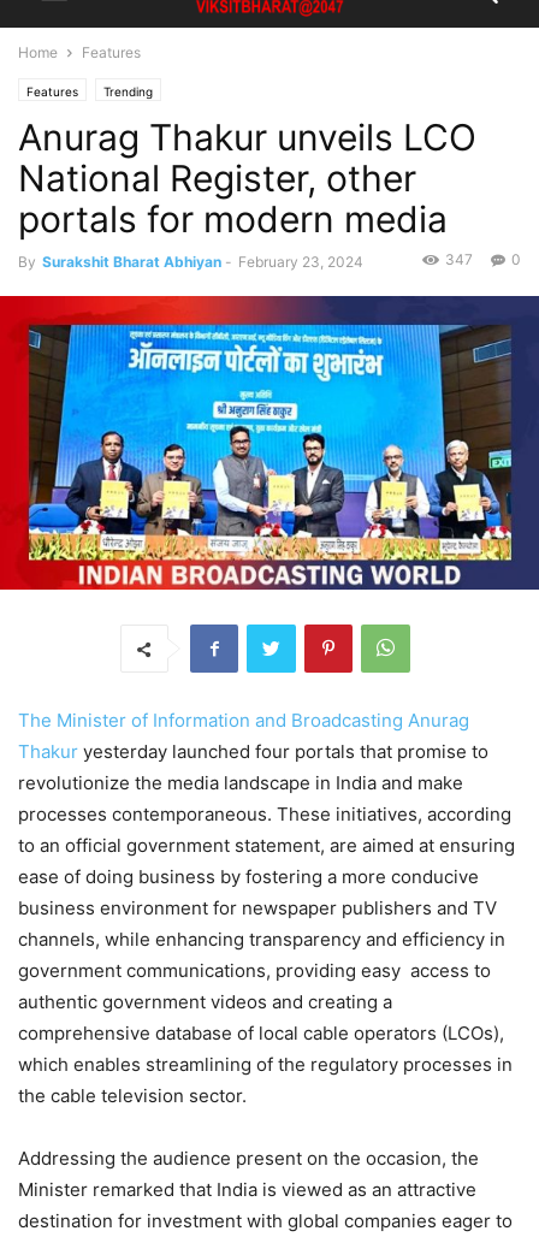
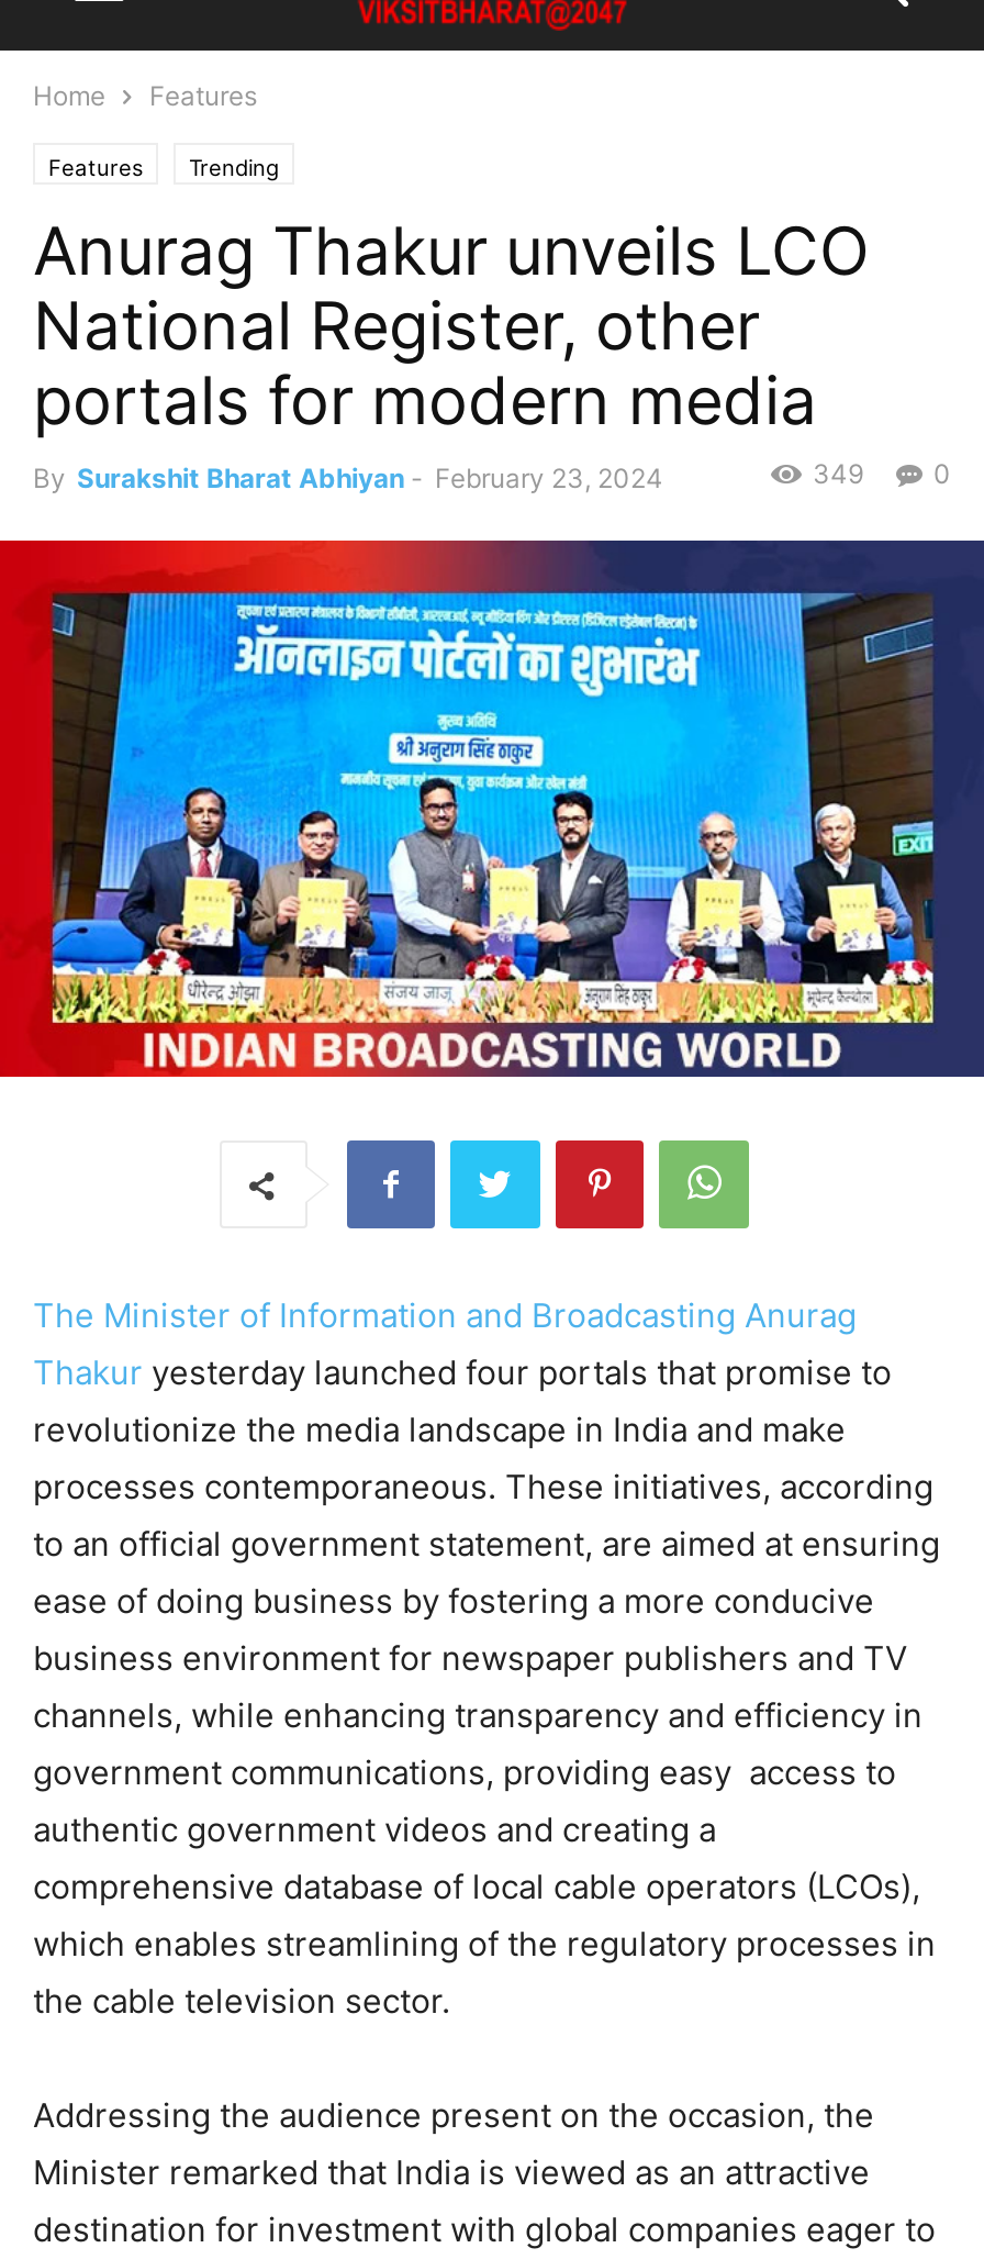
- 347
+ 349
